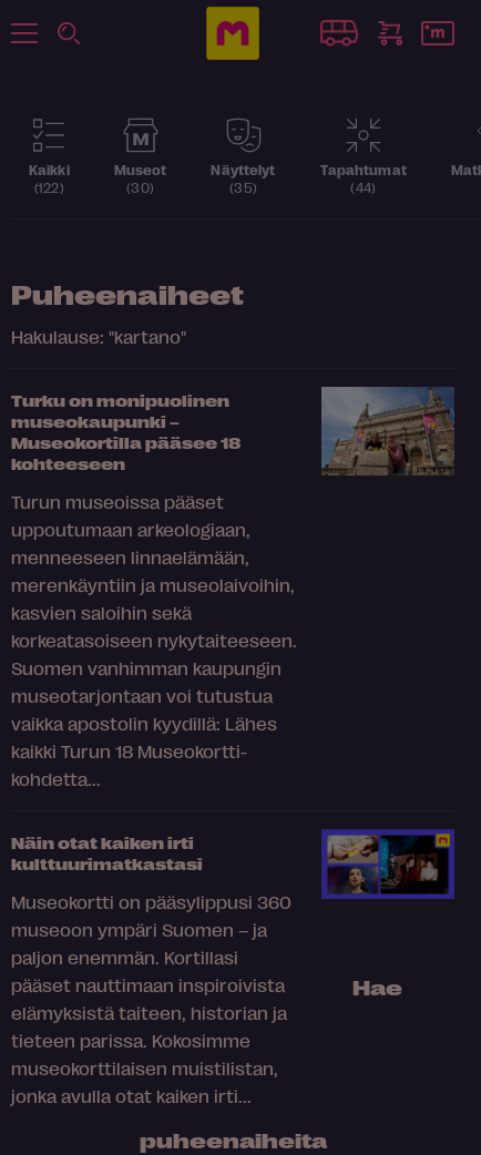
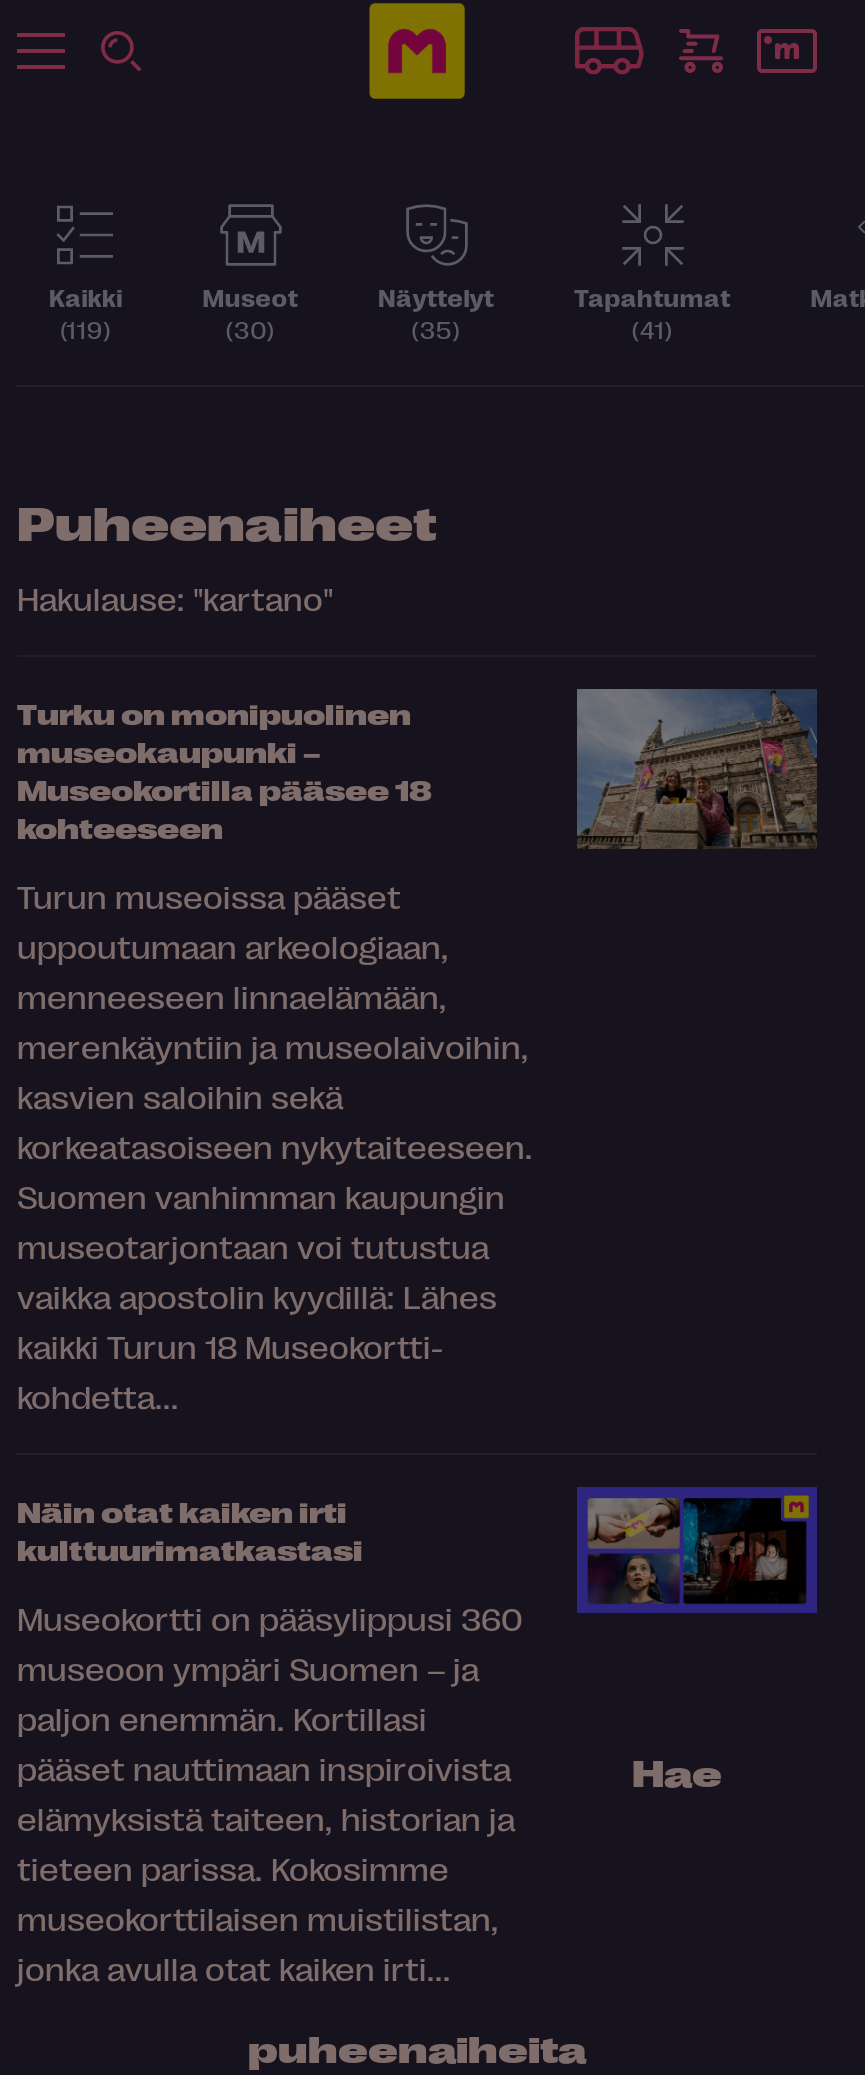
- (122)
+ (119)

- (44)
+ (41)
